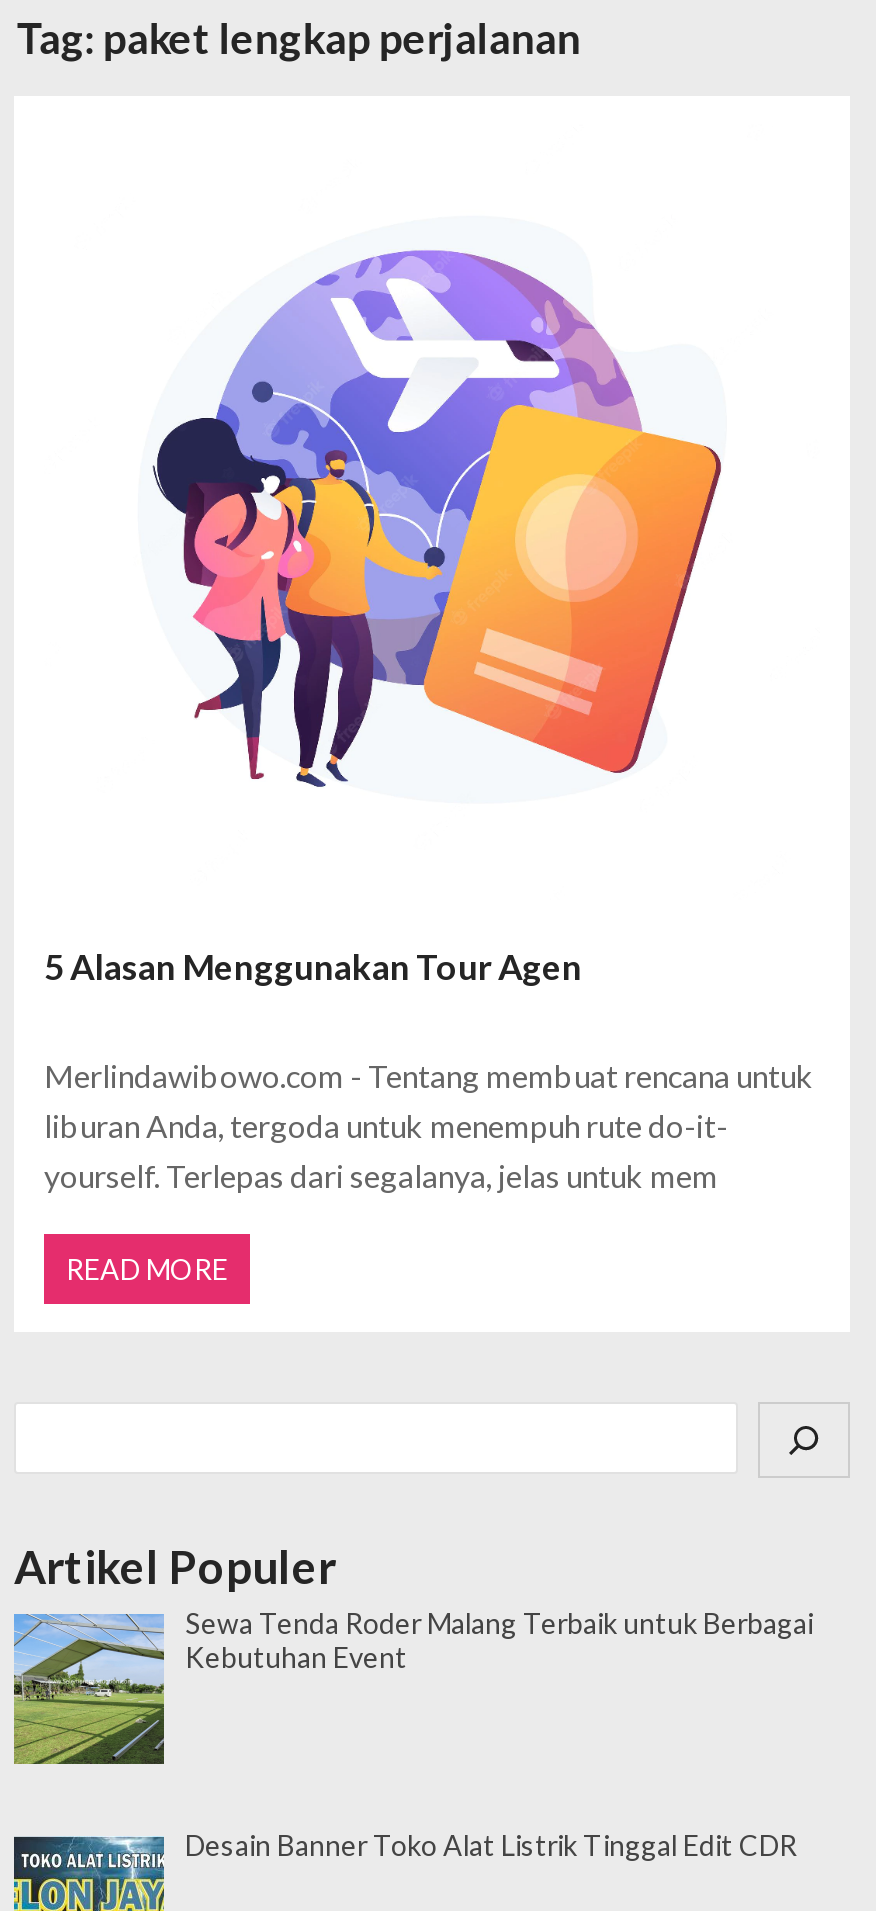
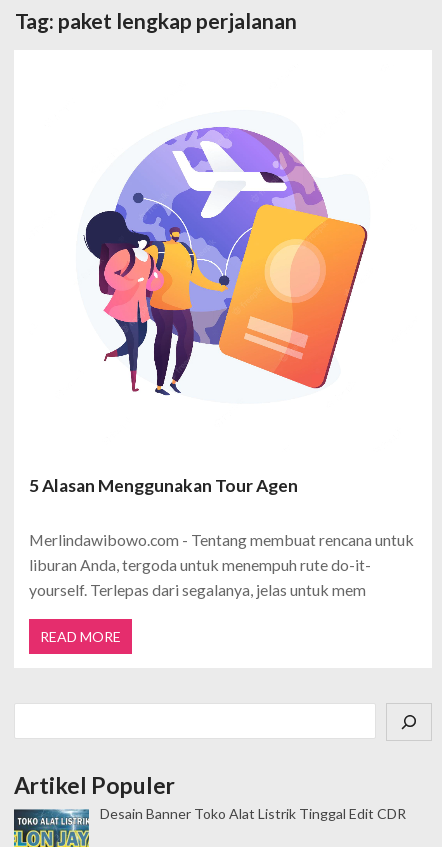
- [image]
- Sewa Tenda Roder Malang Terbaik untuk Berbagai
- Kebutuhan Event
